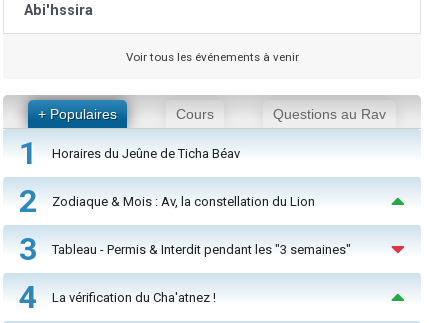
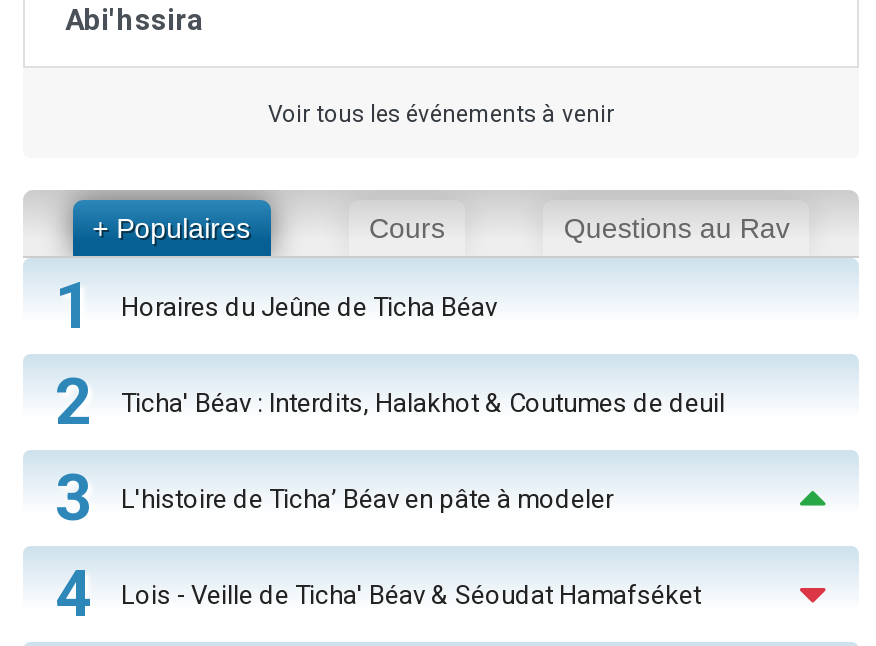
- Zodiaque & Mois : Av, la constellation du Lion
+ Ticha' Béav : Interdits, Halakhot & Coutumes de deuil

- Tableau - Permis & Interdit pendant les "3 semaines"
+ L'histoire de Ticha’ Béav en pâte à modeler

- La vérification du Cha'atnez !
+ Lois - Veille de Ticha' Béav & Séoudat Hamafséket
